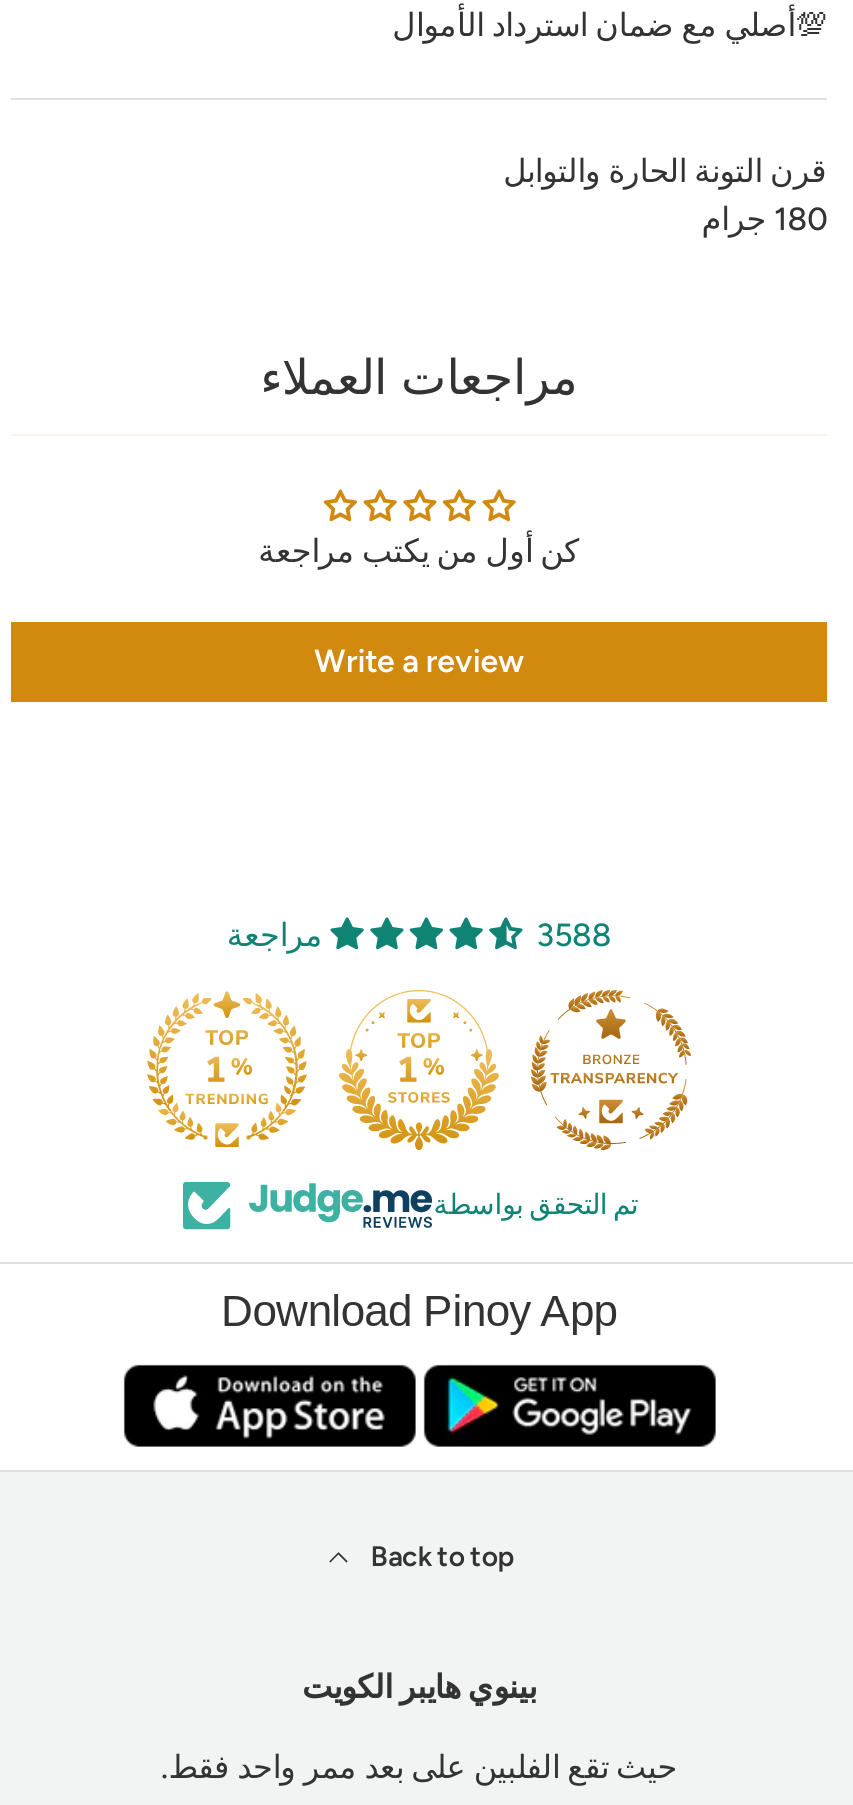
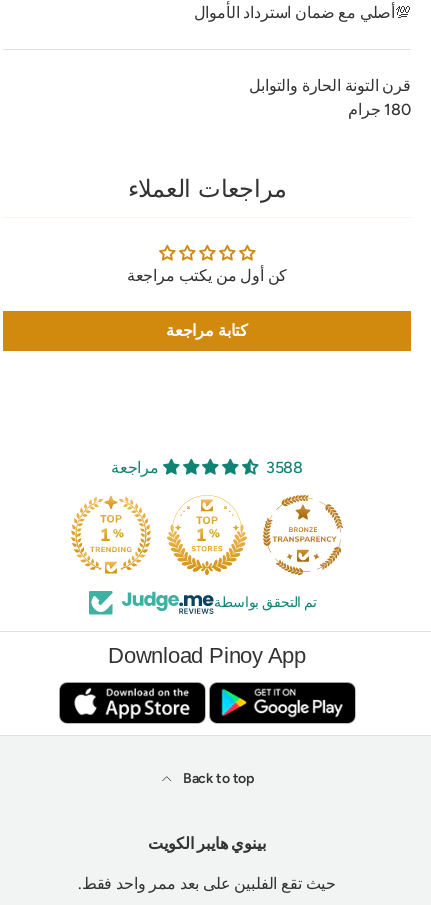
- Write a review
+ كتابة مراجعة
